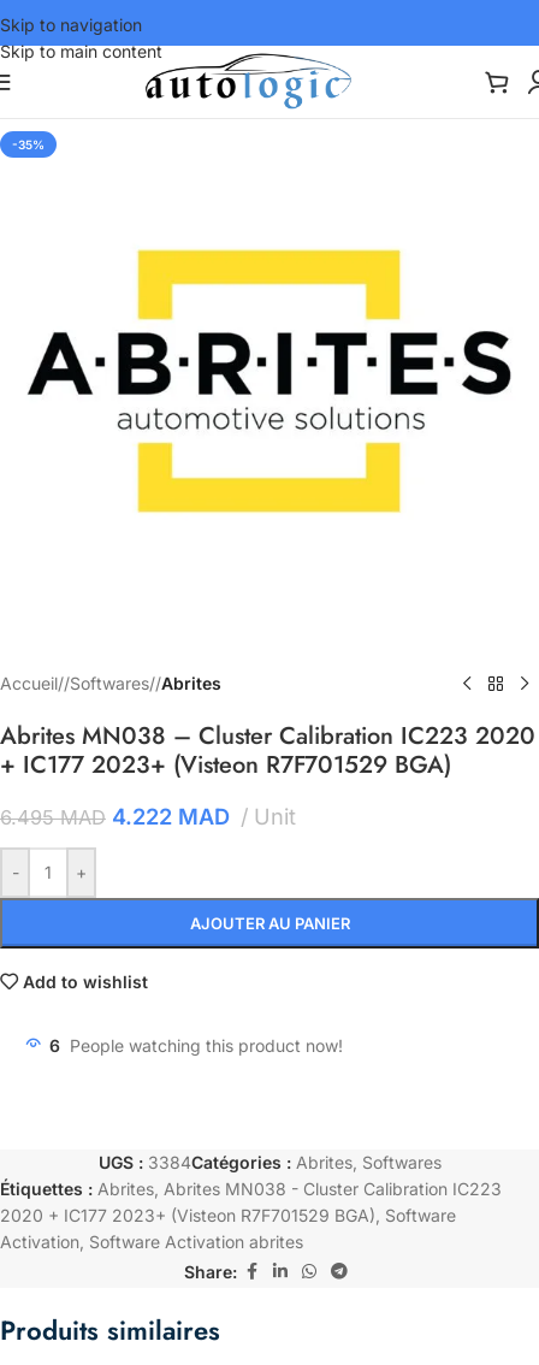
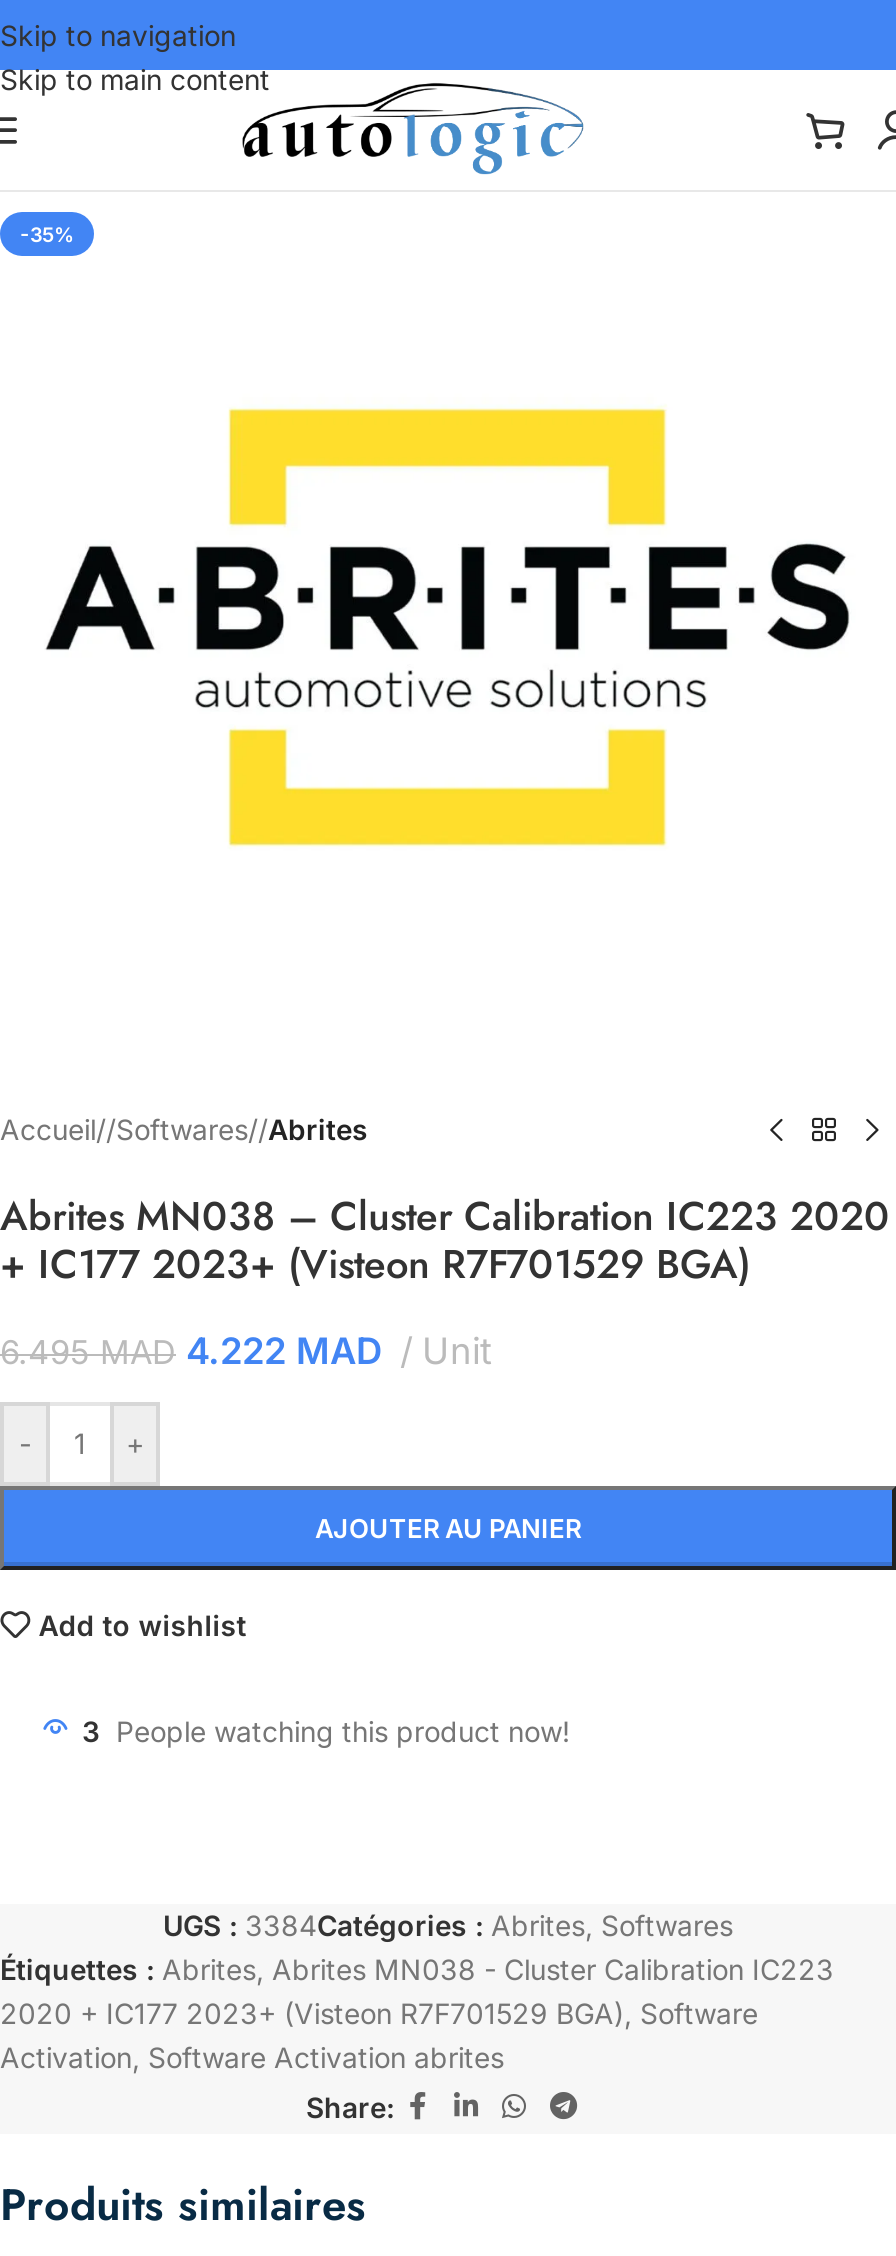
- 6 People watching this product now!
+ 3 People watching this product now!
